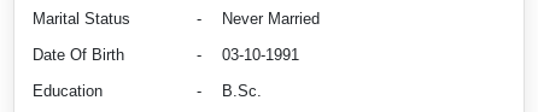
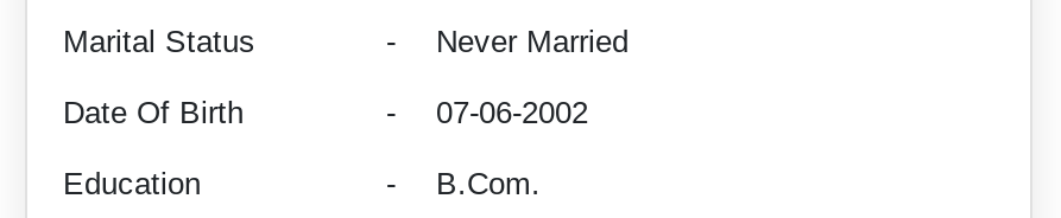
- 03-10-1991
+ 07-06-2002

- B.Sc.
+ B.Com.
